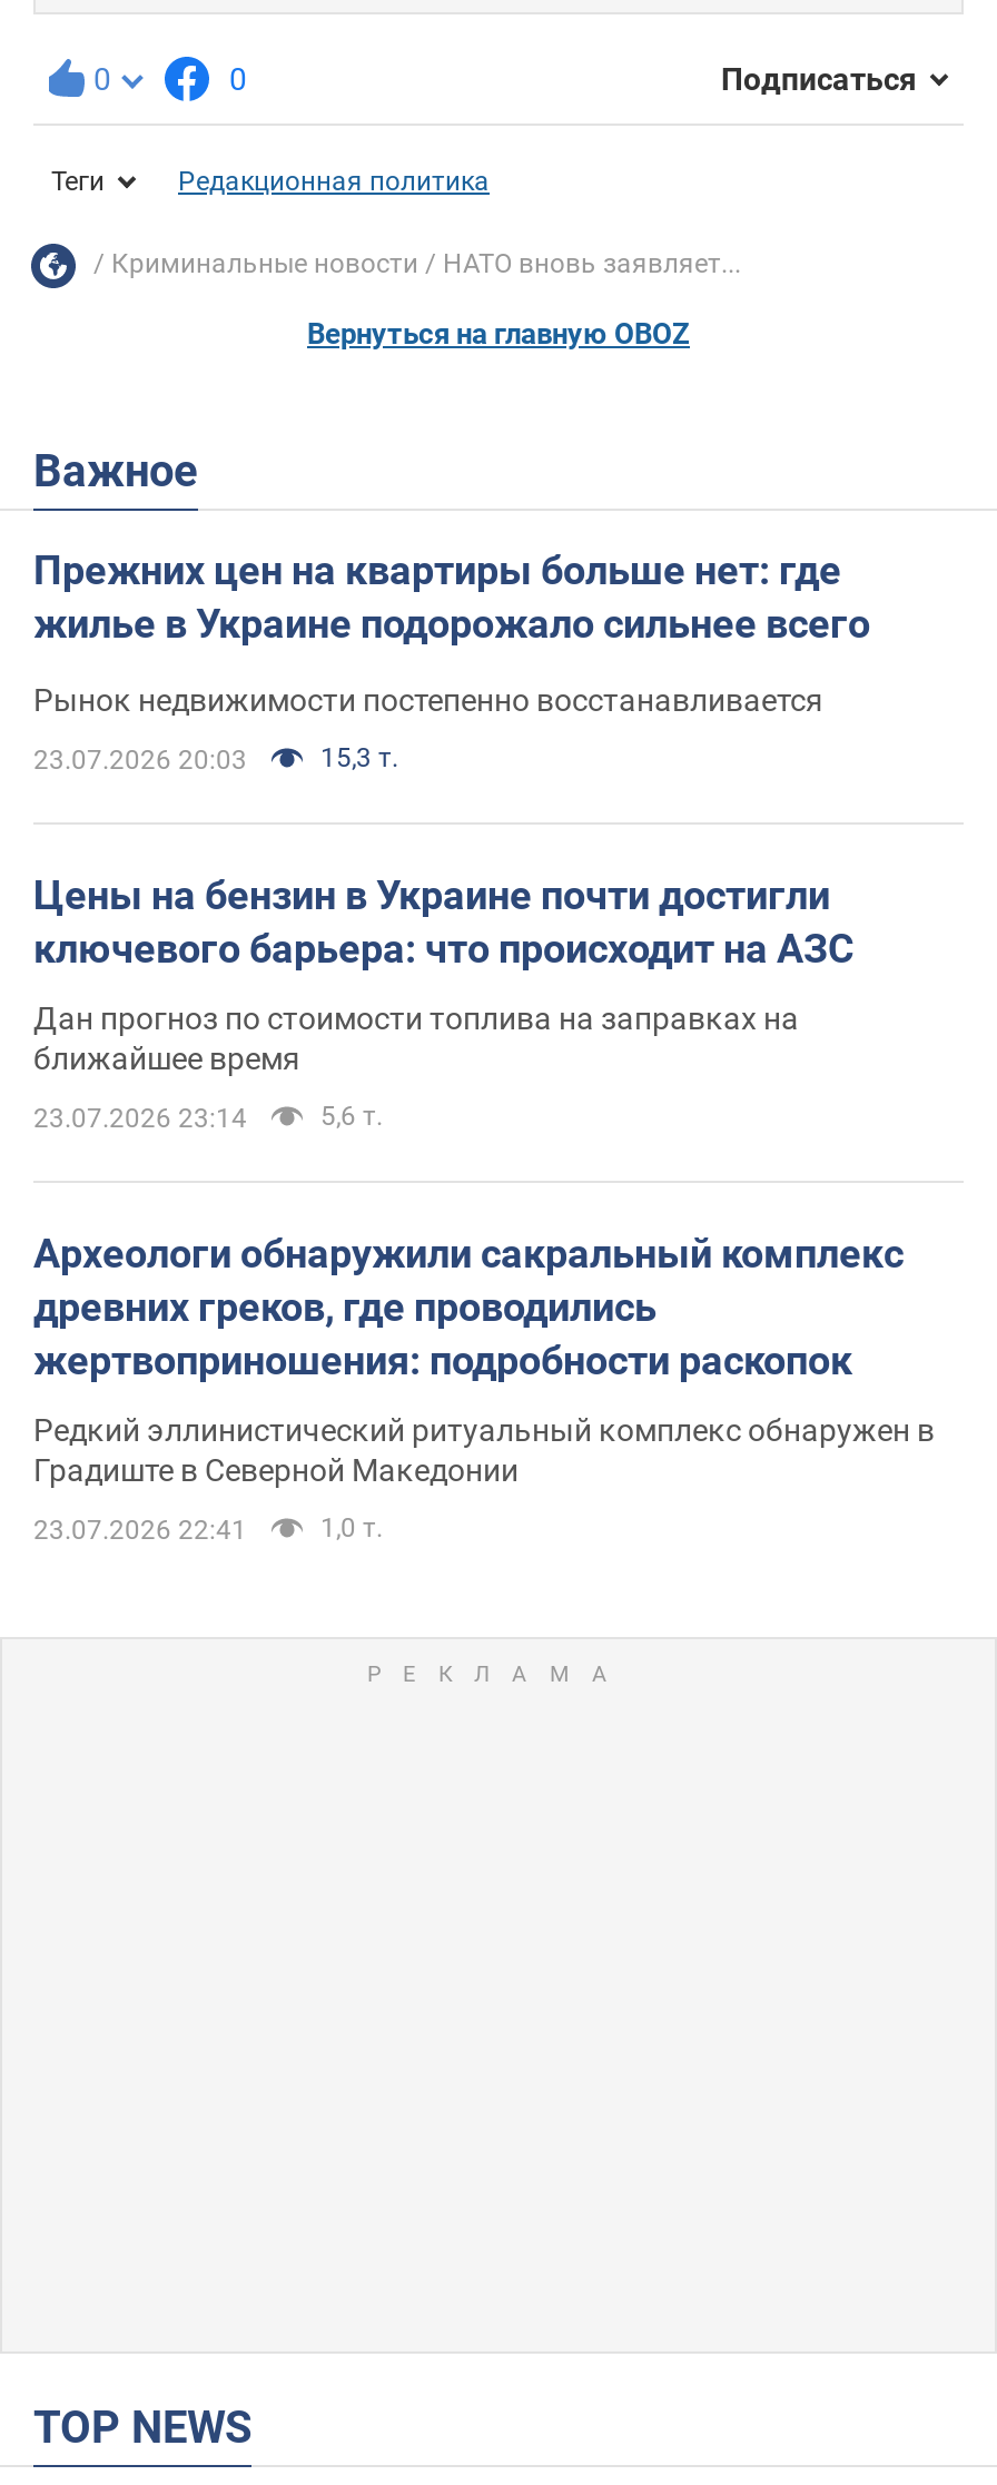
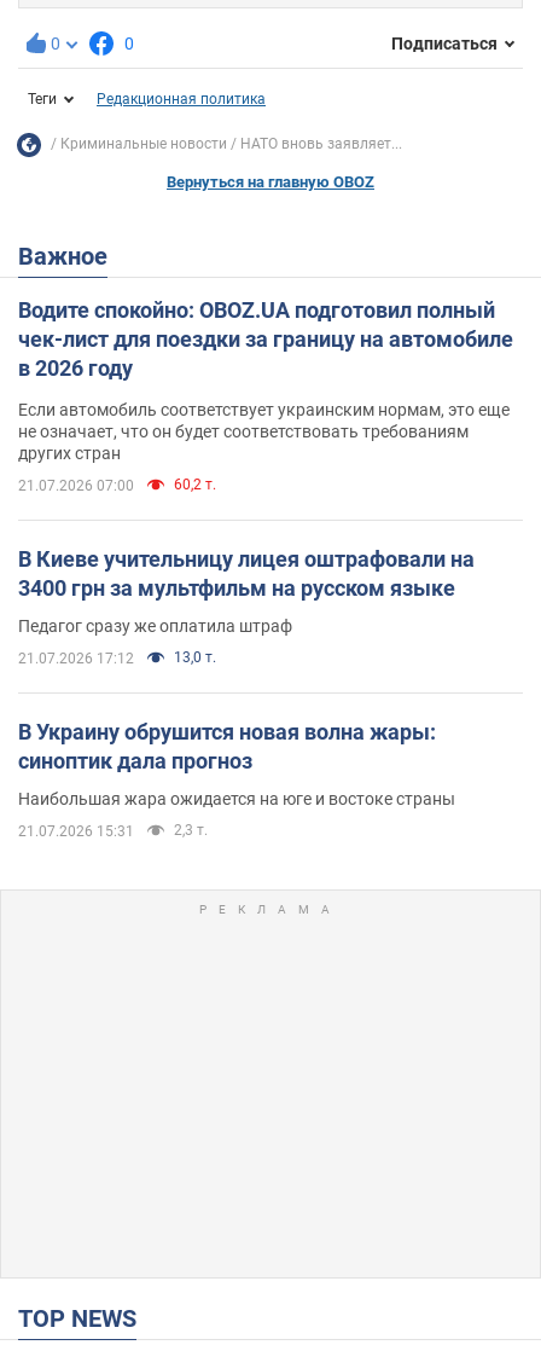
- Прежних цен на квартиры больше нет: где
- жилье в Украине подорожало сильнее всего
+ Водите спокойно: OBOZ.UA подготовил полный
+ чек-лист для поездки за границу на автомобиле
+ в 2026 году

- Рынок недвижимости постепенно восстанавливается
+ Если автомобиль соответствует украинским нормам, это еще
+ не означает, что он будет соответствовать требованиям
+ других стран

- 23.07.2026 20:03
- 15,3 т.
+ 21.07.2026 07:00
+ 60,2 т.

- Цены на бензин в Украине почти достигли
- ключевого барьера: что происходит на АЗС
+ В Киеве учительницу лицея оштрафовали на
+ 3400 грн за мультфильм на русском языке

- Дан прогноз по стоимости топлива на заправках на
- ближайшее время
+ Педагог сразу же оплатила штраф

- 23.07.2026 23:14
- 5,6 т.
+ 21.07.2026 17:12
+ 13,0 т.

- Археологи обнаружили сакральный комплекс
- древних греков, где проводились
- жертвоприношения: подробности раскопок
+ В Украину обрушится новая волна жары:
+ синоптик дала прогноз

- Редкий эллинистический ритуальный комплекс обнаружен в
- Градиште в Северной Македонии
+ Наибольшая жара ожидается на юге и востоке страны

- 23.07.2026 22:41
- 1,0 т.
+ 21.07.2026 15:31
+ 2,3 т.
